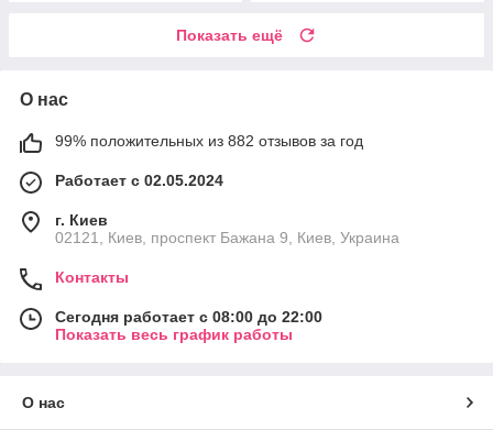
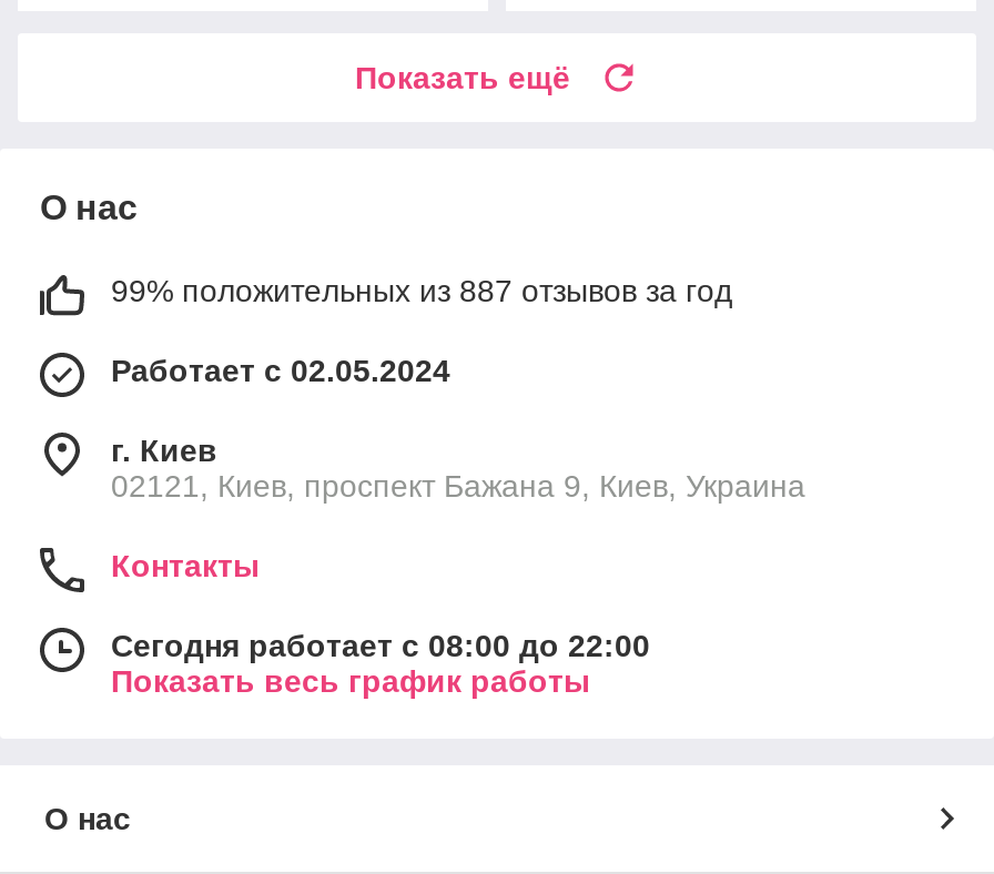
- 99% положительных из 882 отзывов за год
+ 99% положительных из 887 отзывов за год
